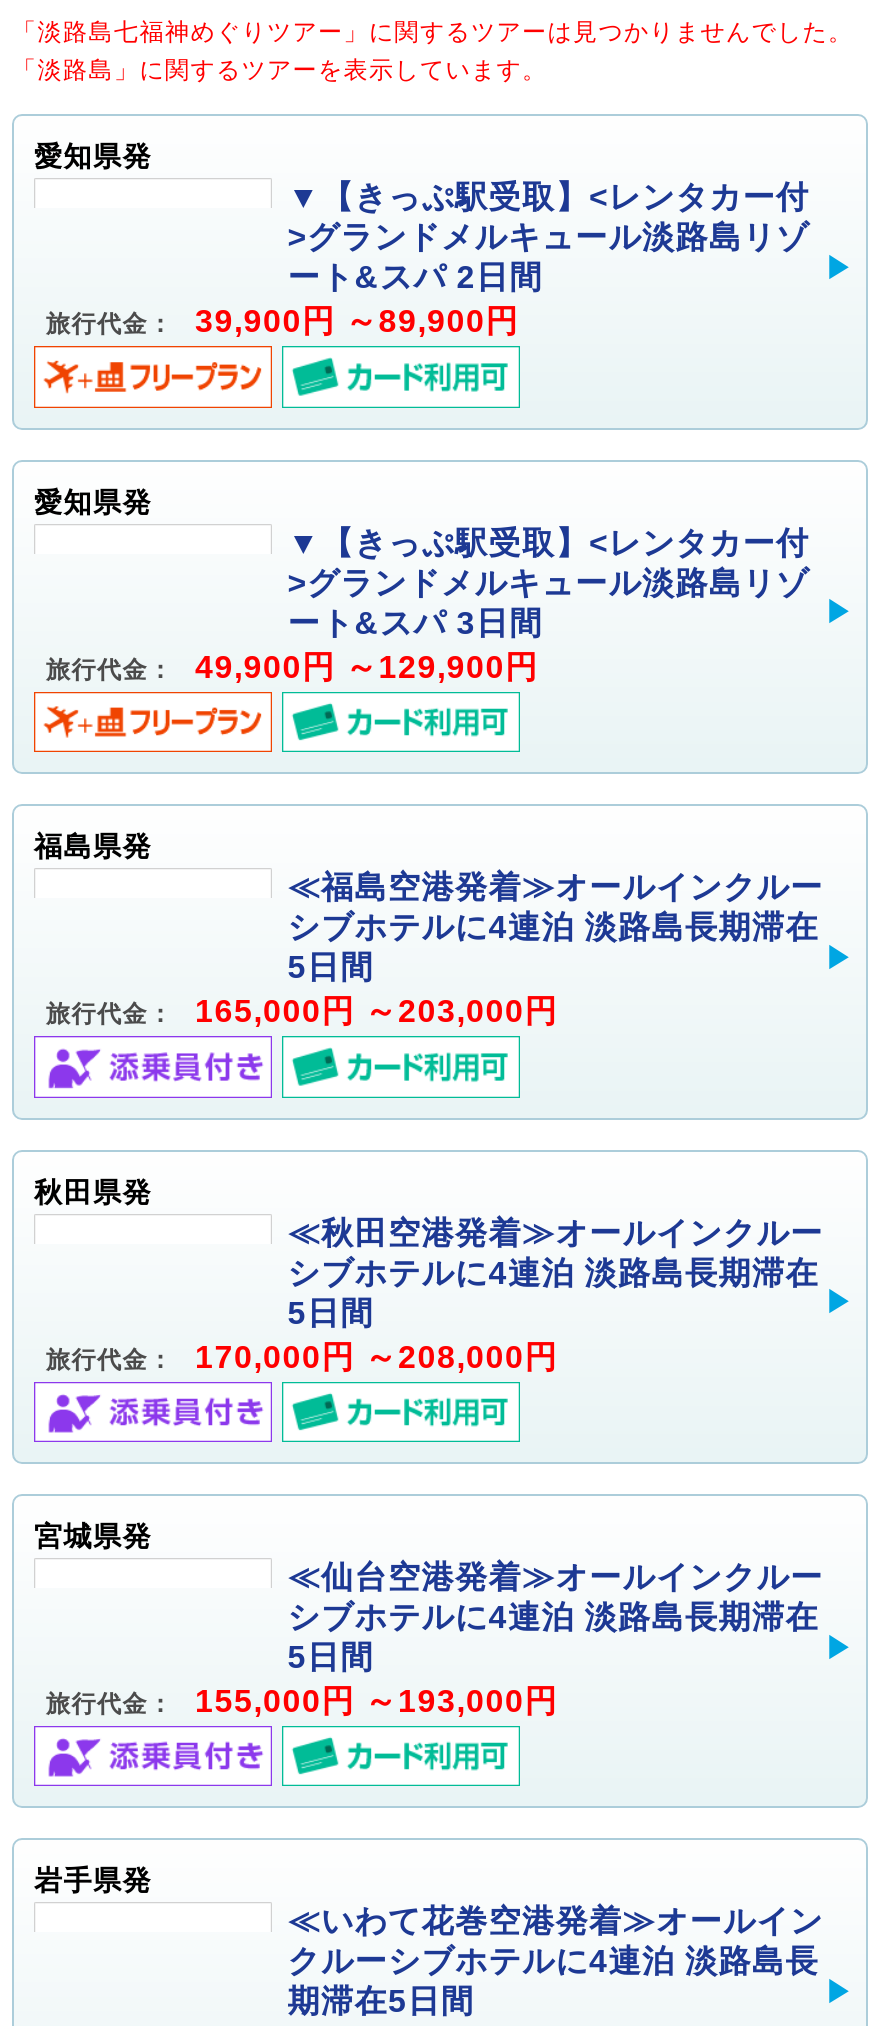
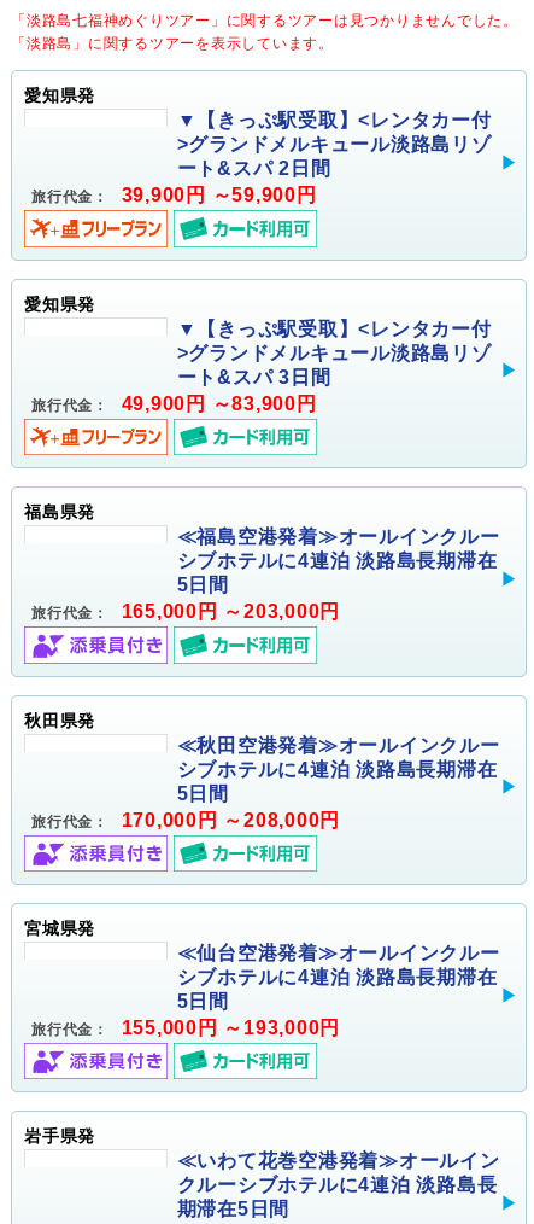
- 旅行代金： 39,900円 ～89,900円
+ 旅行代金： 39,900円 ～59,900円

- 旅行代金： 49,900円 ～129,900円
+ 旅行代金： 49,900円 ～83,900円
